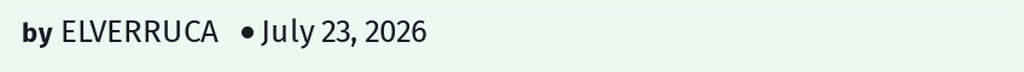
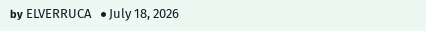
- ELVERRUCA July 23, 2026
+ ELVERRUCA July 18, 2026
